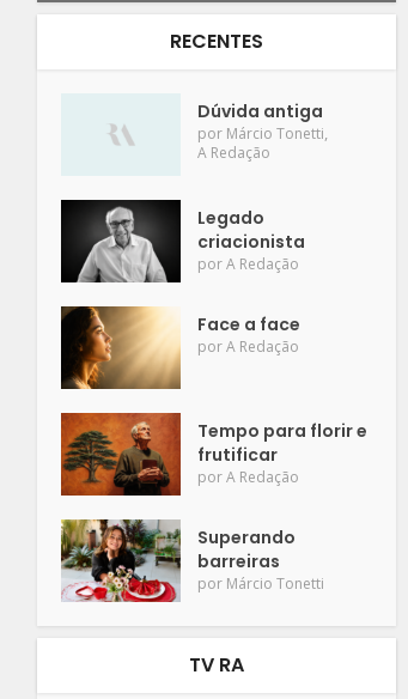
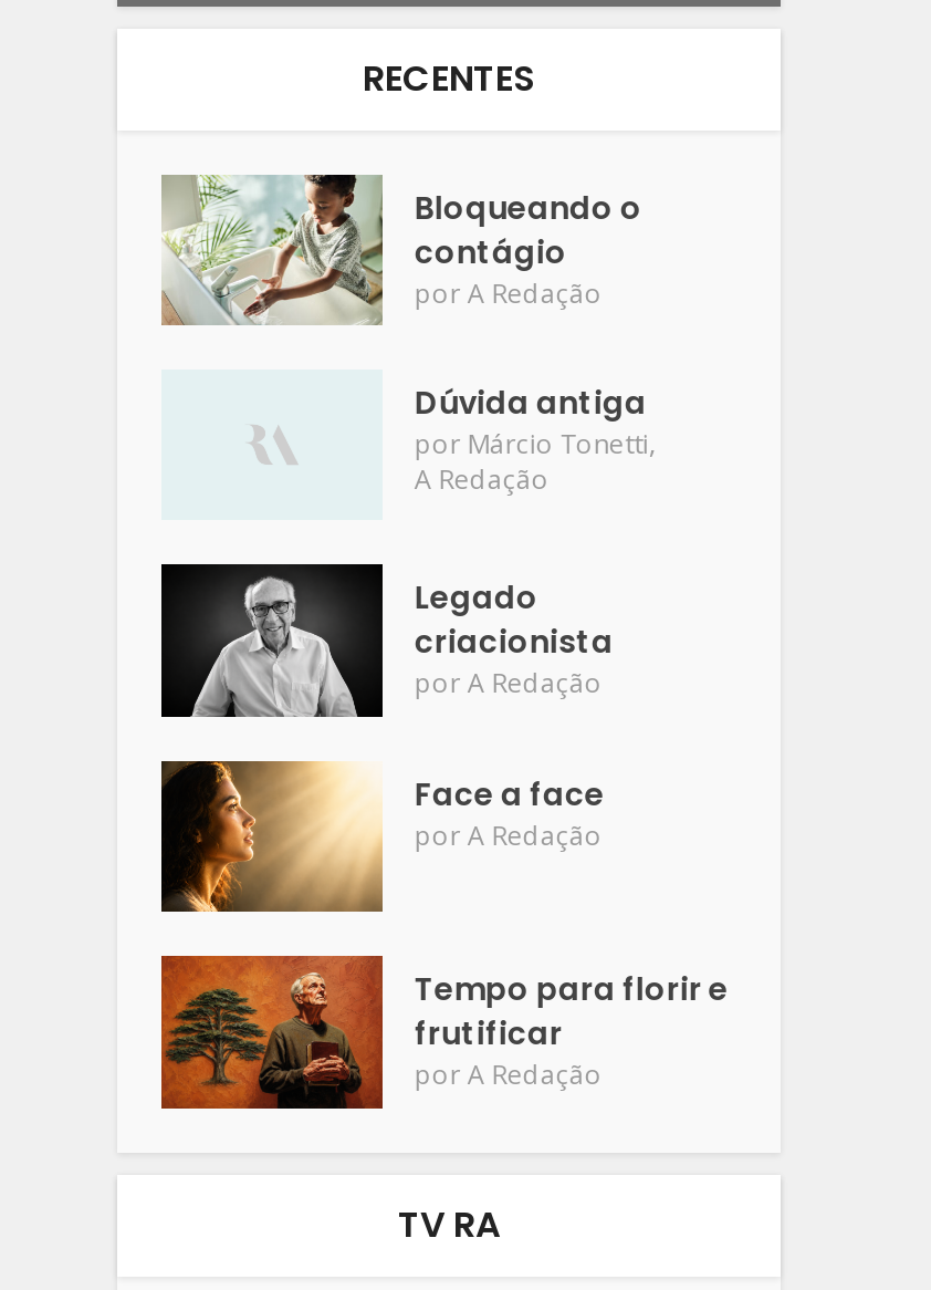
+ [image]
+ Bloqueando o
+ contágio
+ por A Redação

moved down: [image] | Dúvida antiga | por Márcio Tonetti, | ... | frutificar | por A Redação

- [image]
- Superando
- barreiras
- por Márcio Tonetti
